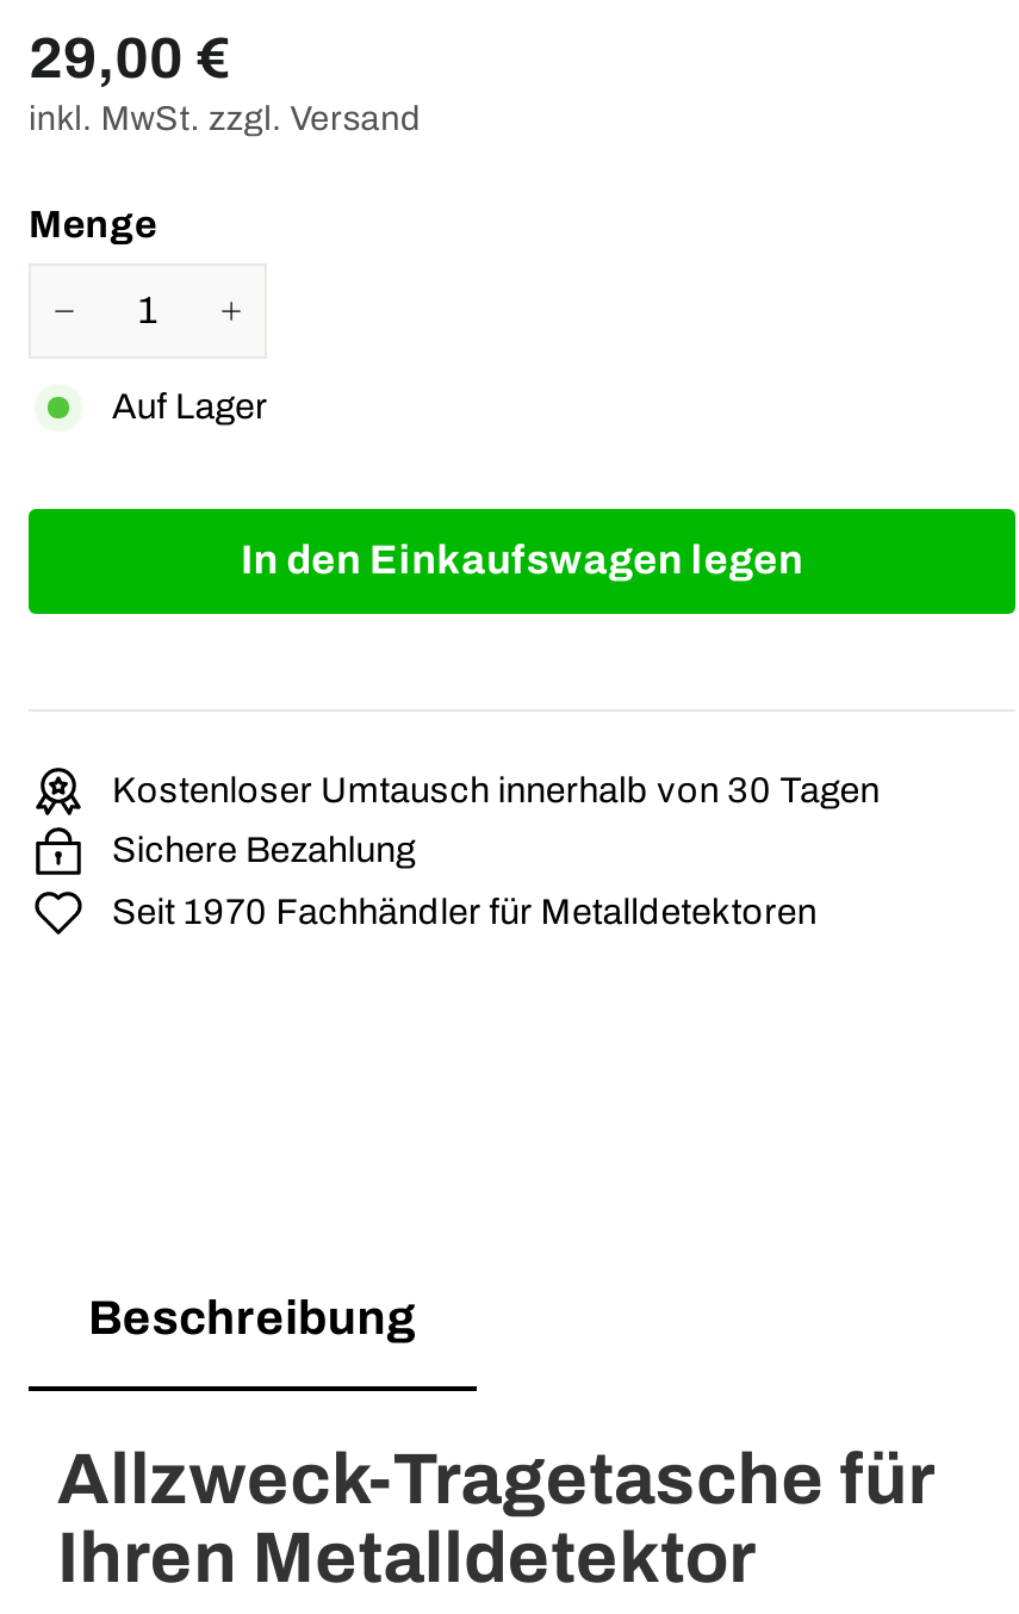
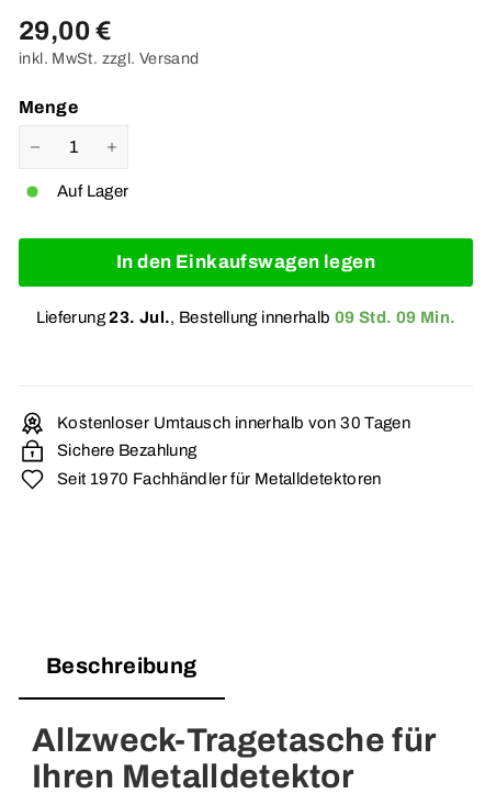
+ Lieferung 23. Jul., Bestellung innerhalb 09 Std. 09 Min.
